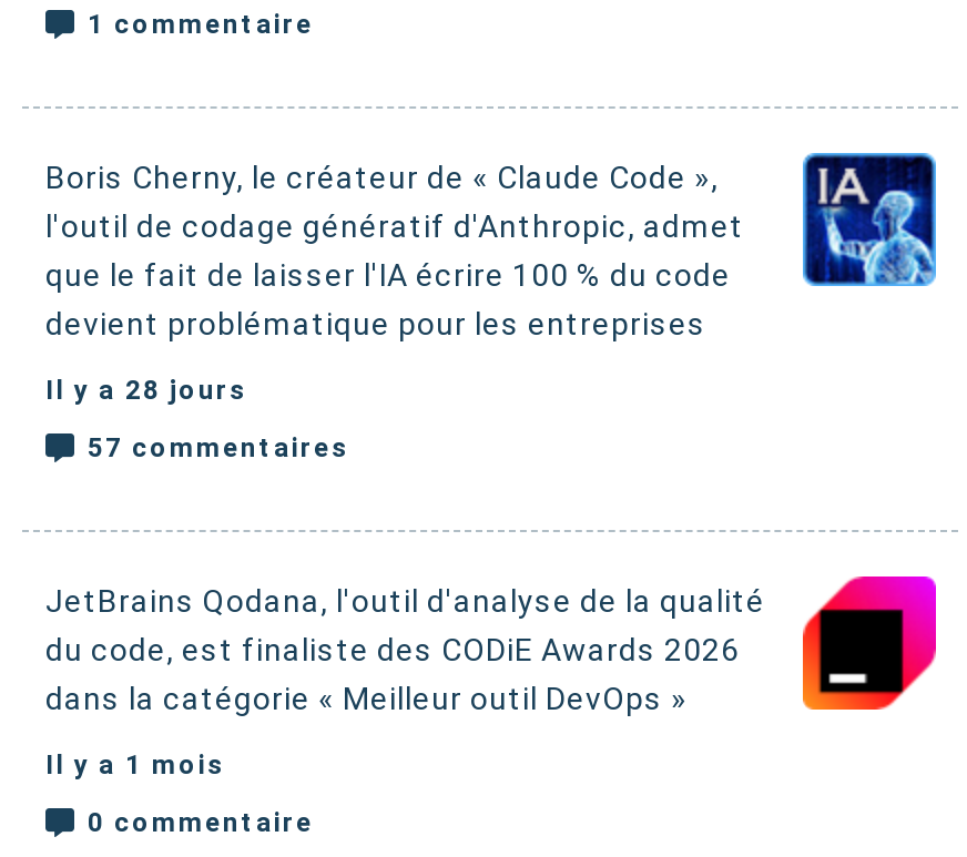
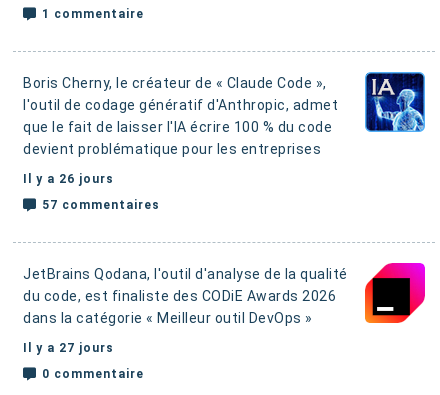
- Il y a 28 jours
+ Il y a 26 jours

- Il y a 1 mois
+ Il y a 27 jours
